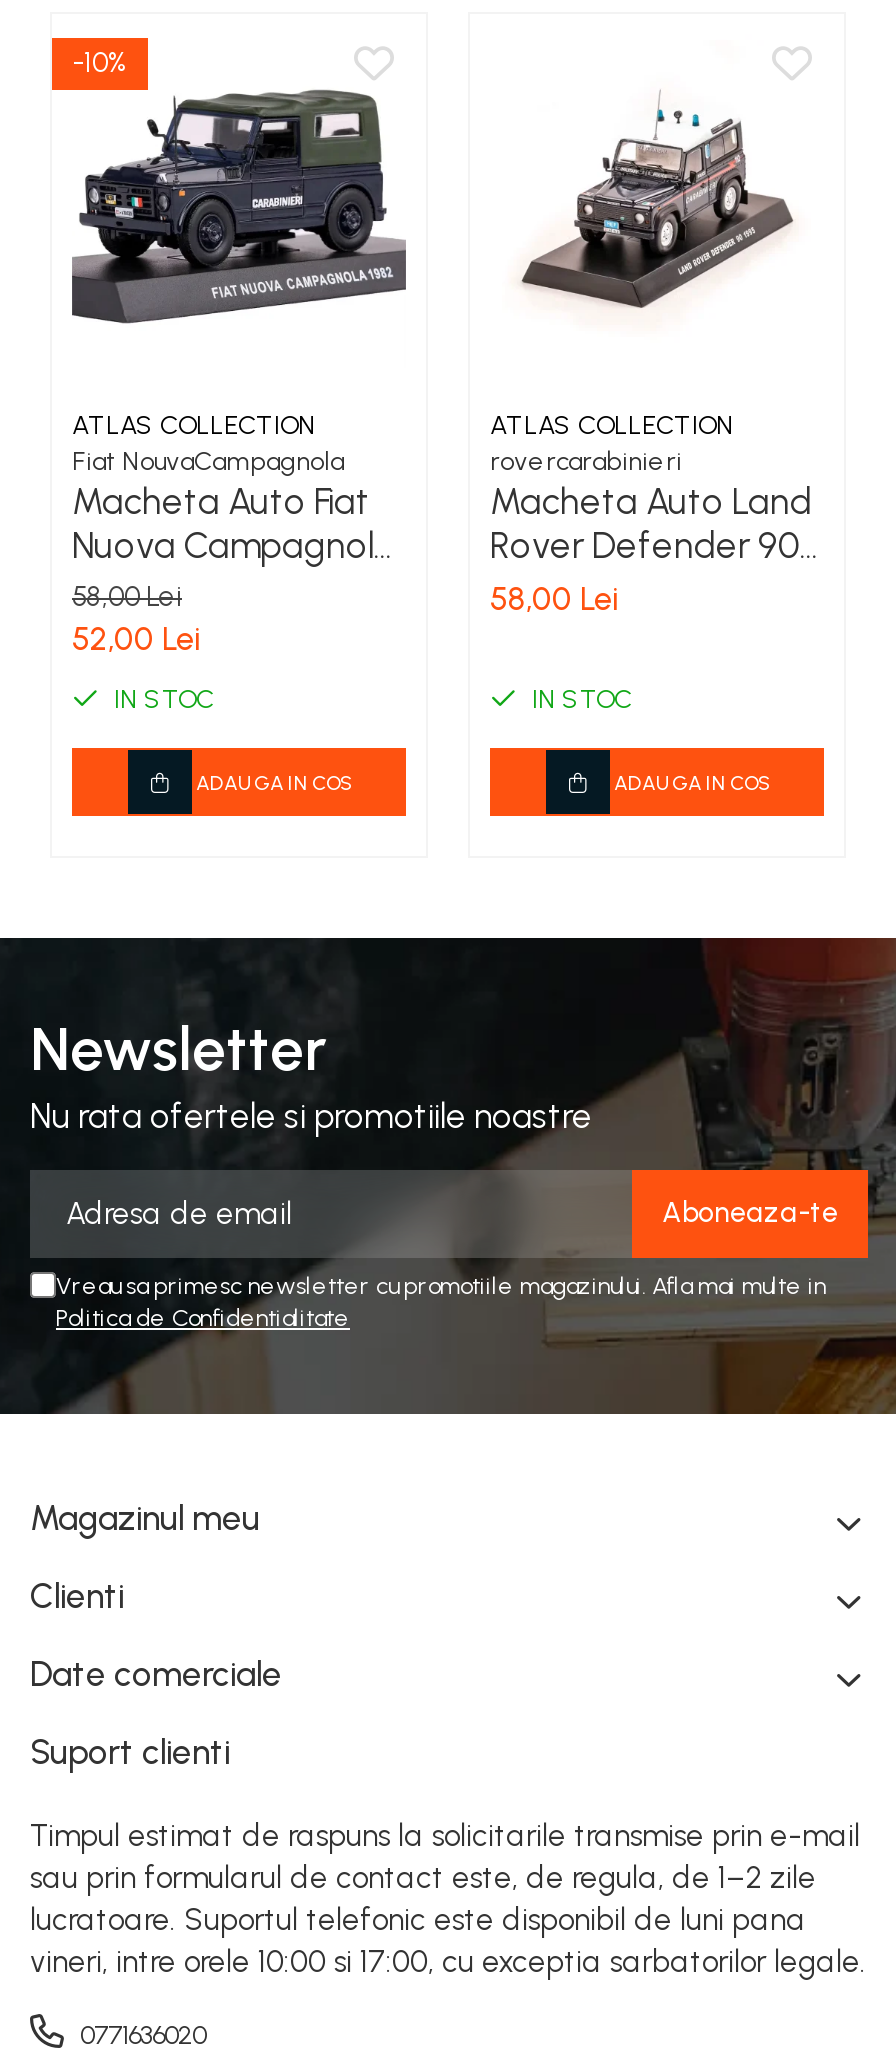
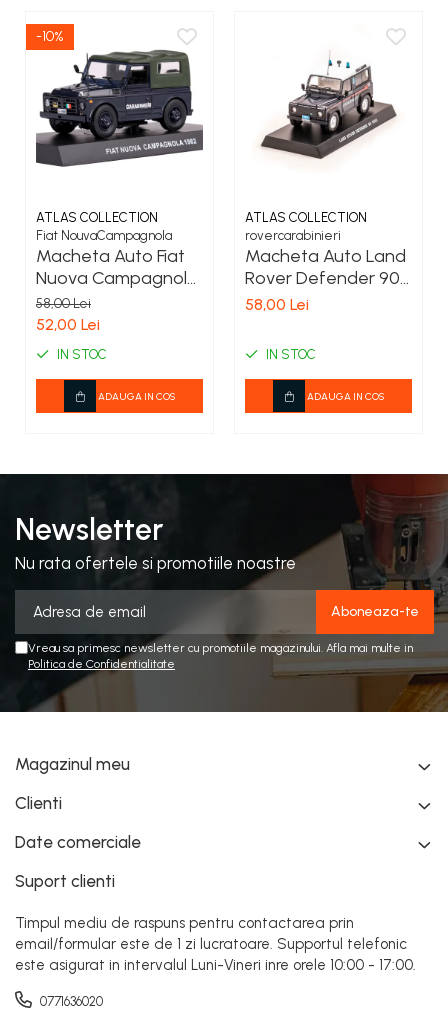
- Timpul estimat de raspuns la solicitarile transmise prin e-mail
- sau prin formularul de contact este, de regula, de 1–2 zile
- lucratoare. Suportul telefonic este disponibil de luni pana
- vineri, intre orele 10:00 si 17:00, cu exceptia sarbatorilor legale.
+ Timpul mediu de raspuns pentru contactarea prin
+ email/formular este de 1 zi lucratoare. Supportul telefonic
+ este asigurat in intervalul Luni-Vineri inre orele 10:00 - 17:00.
